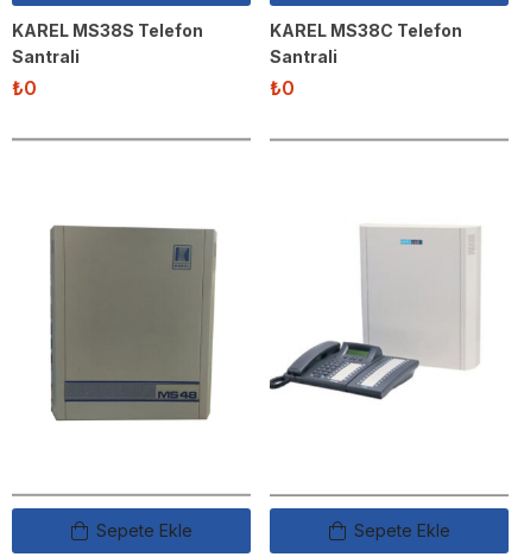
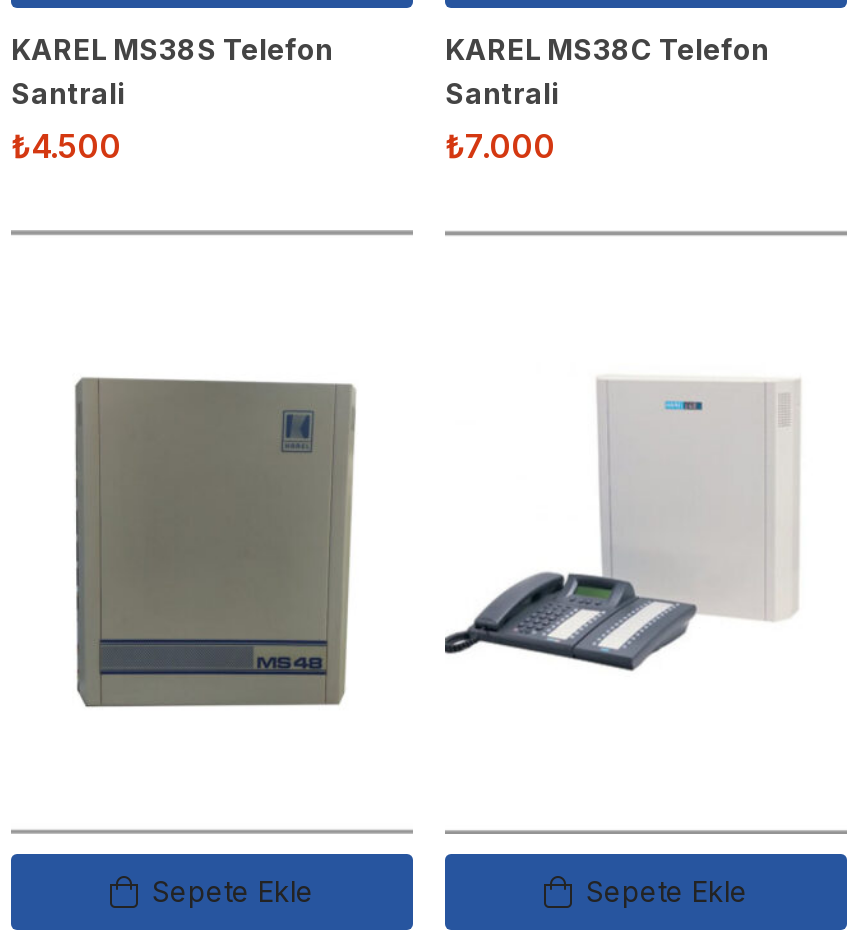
- ₺0
+ ₺4.500

- ₺0
+ ₺7.000
